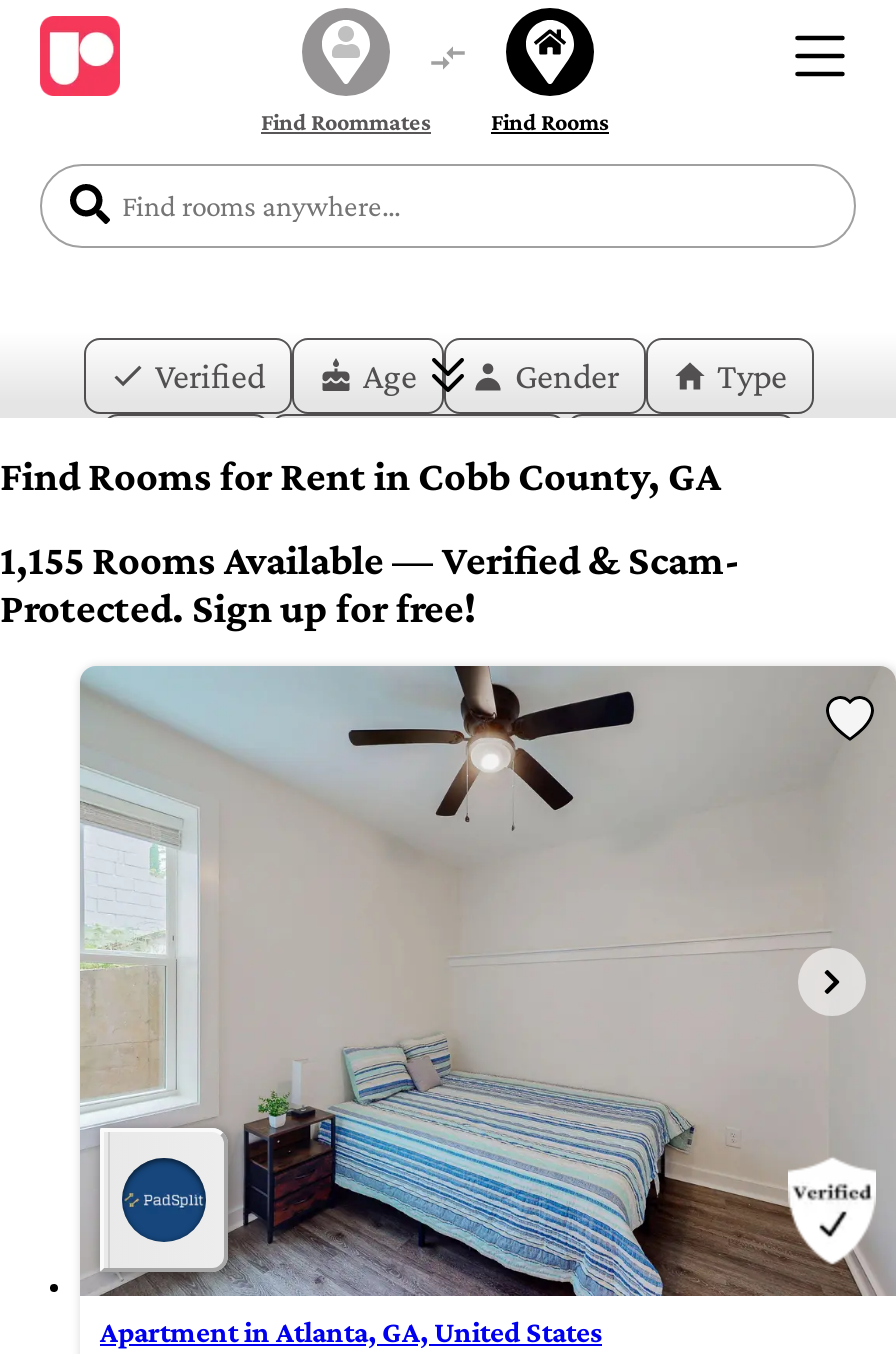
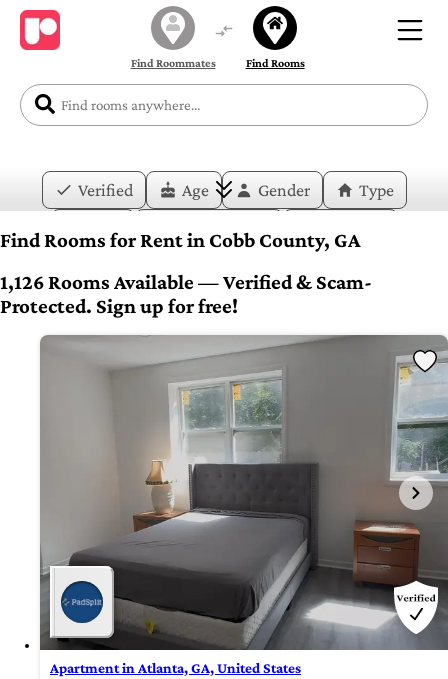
- 1,155 Rooms Available — Verified & Scam-
+ 1,126 Rooms Available — Verified & Scam-

- [image]
+ [image]
